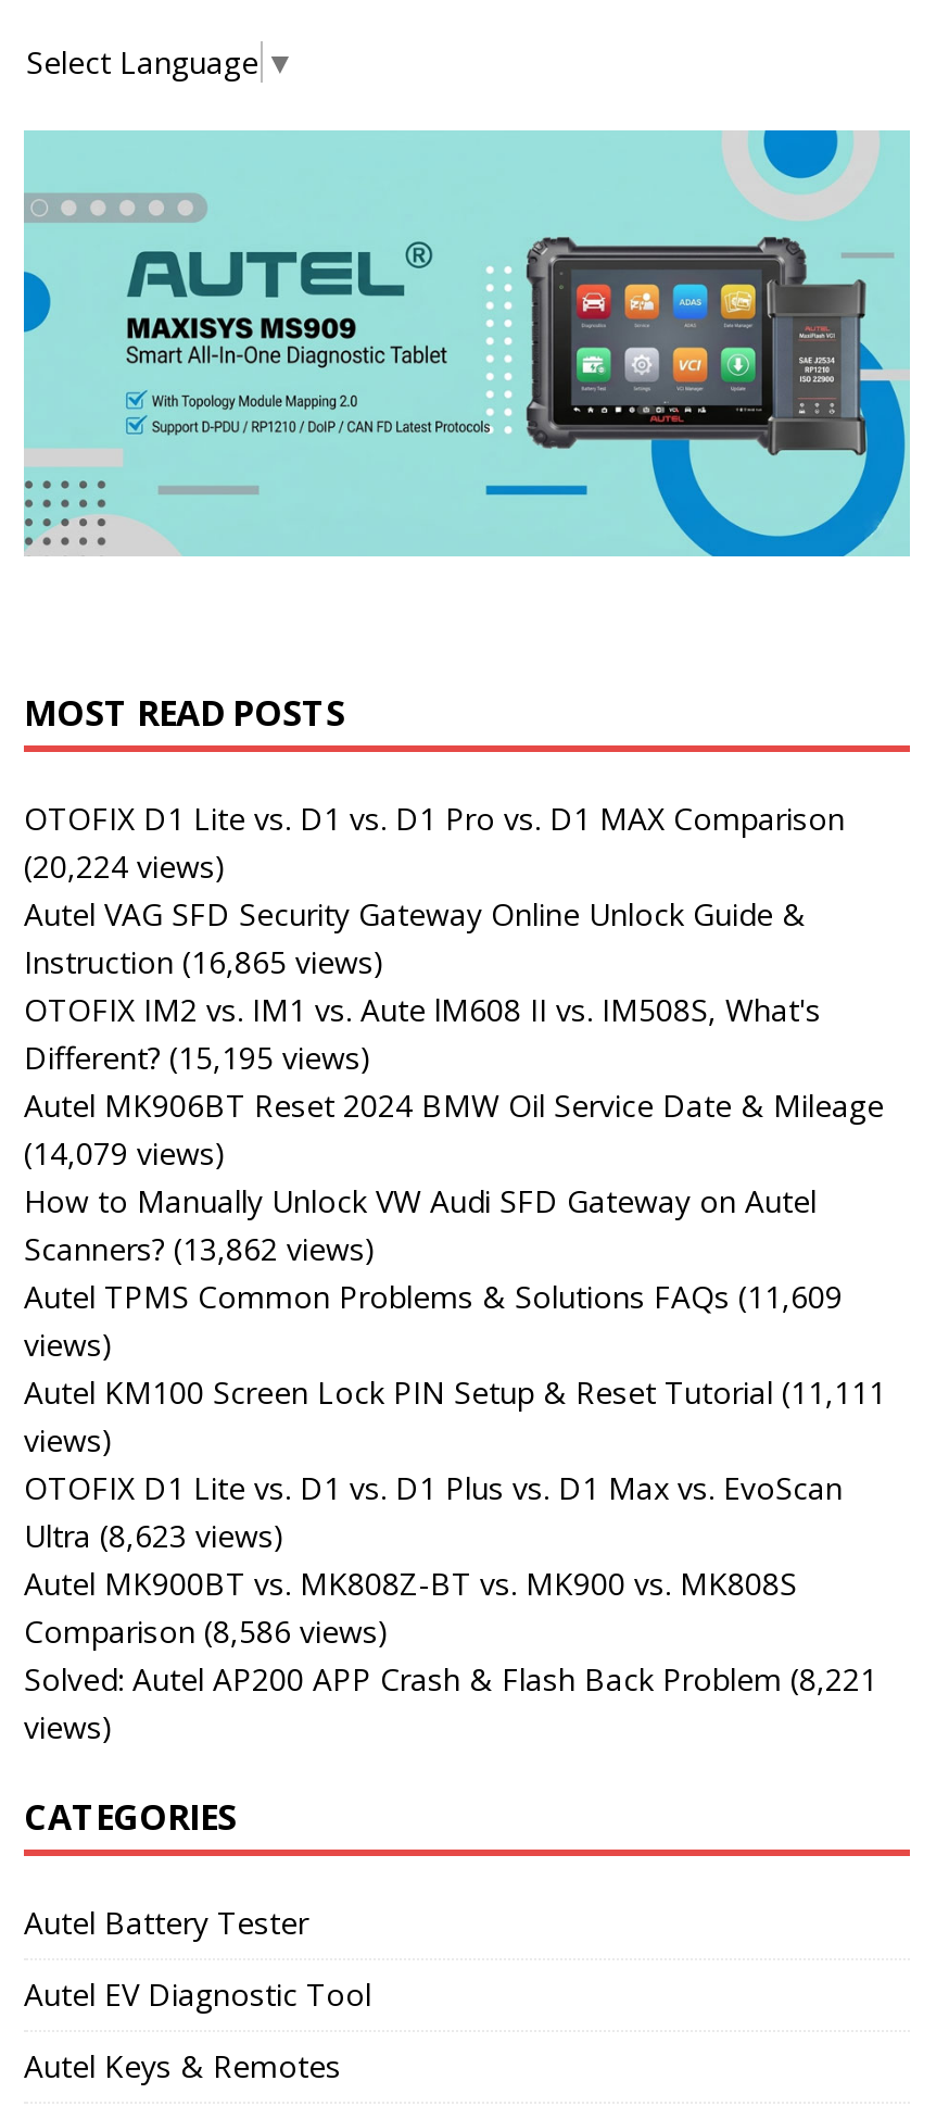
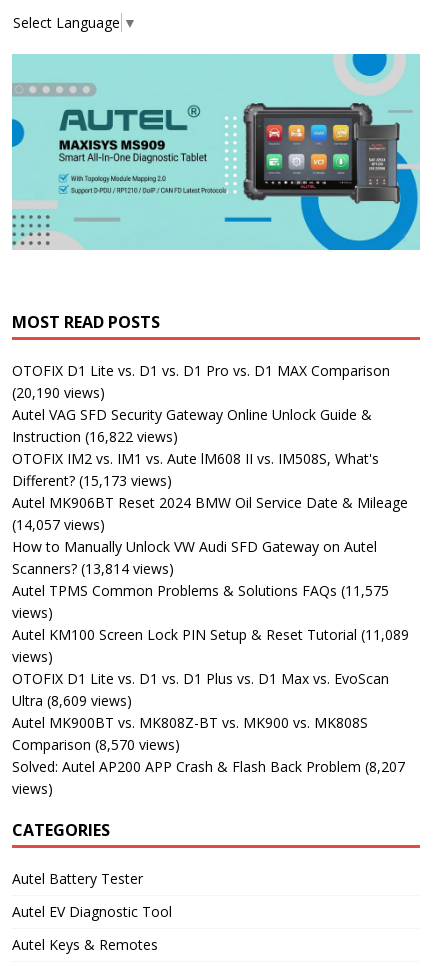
- (20,224 views)
+ (20,190 views)

- Instruction (16,865 views)
+ Instruction (16,822 views)

- Different? (15,195 views)
+ Different? (15,173 views)

- (14,079 views)
+ (14,057 views)

- Scanners? (13,862 views)
+ Scanners? (13,814 views)

- Autel TPMS Common Problems & Solutions FAQs (11,609
+ Autel TPMS Common Problems & Solutions FAQs (11,575

- Autel KM100 Screen Lock PIN Setup & Reset Tutorial (11,111
+ Autel KM100 Screen Lock PIN Setup & Reset Tutorial (11,089

- Ultra (8,623 views)
+ Ultra (8,609 views)

- Comparison (8,586 views)
+ Comparison (8,570 views)

- Solved: Autel AP200 APP Crash & Flash Back Problem (8,221
+ Solved: Autel AP200 APP Crash & Flash Back Problem (8,207
